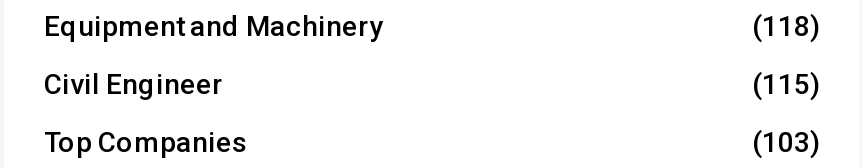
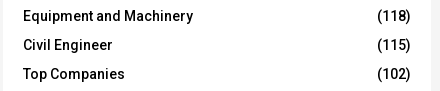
- (103)
+ (102)
